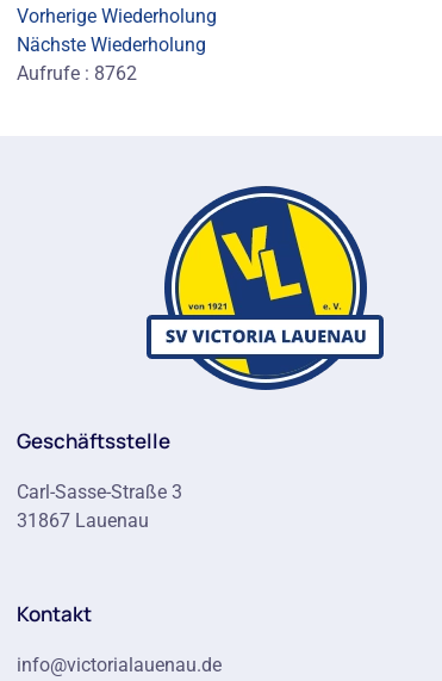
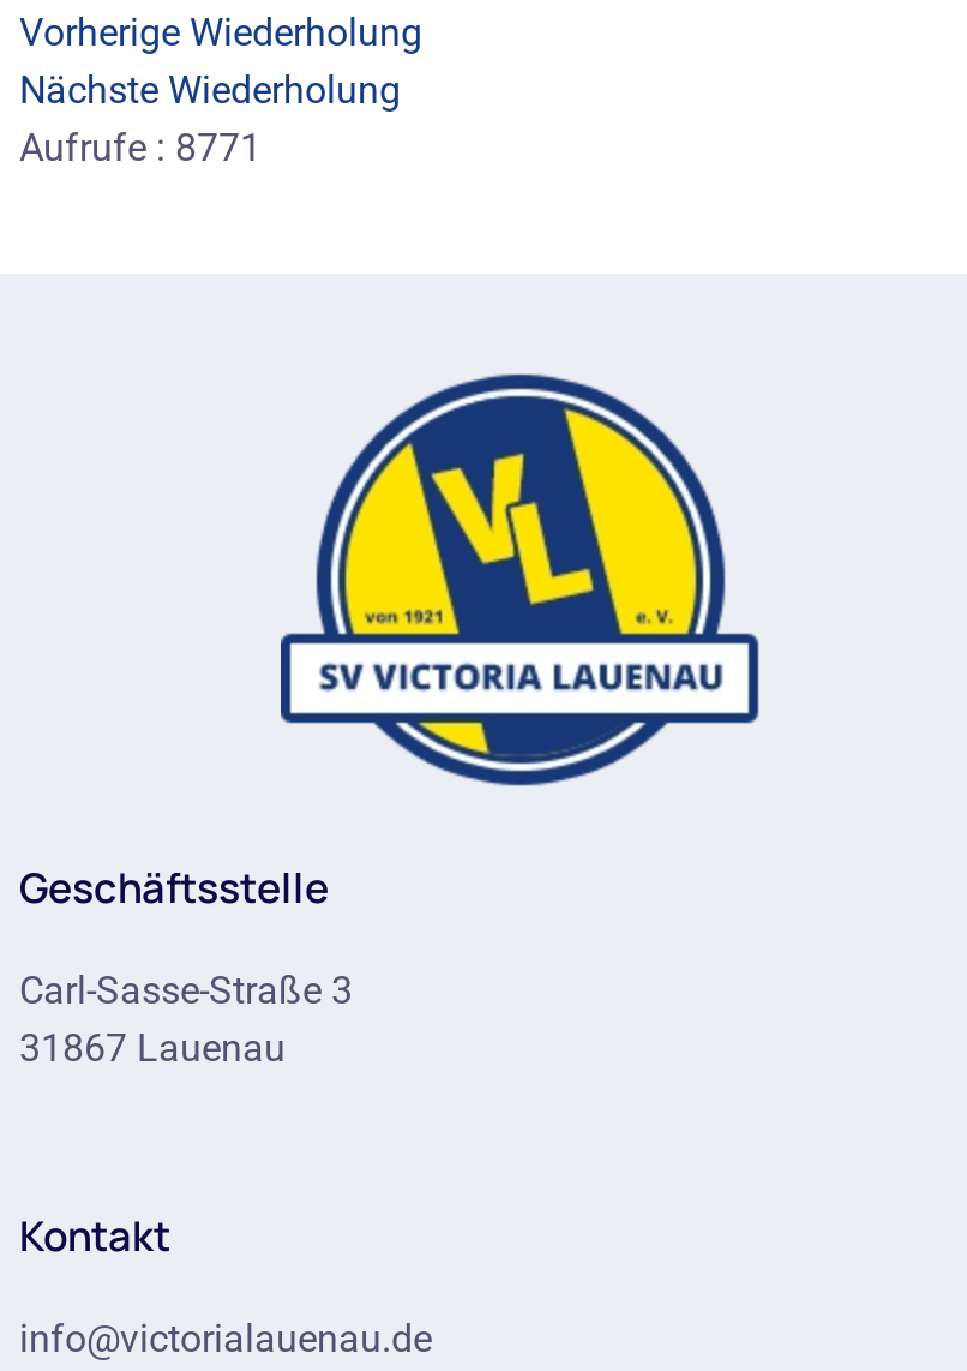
- Aufrufe: 8762
+ Aufrufe: 8771
